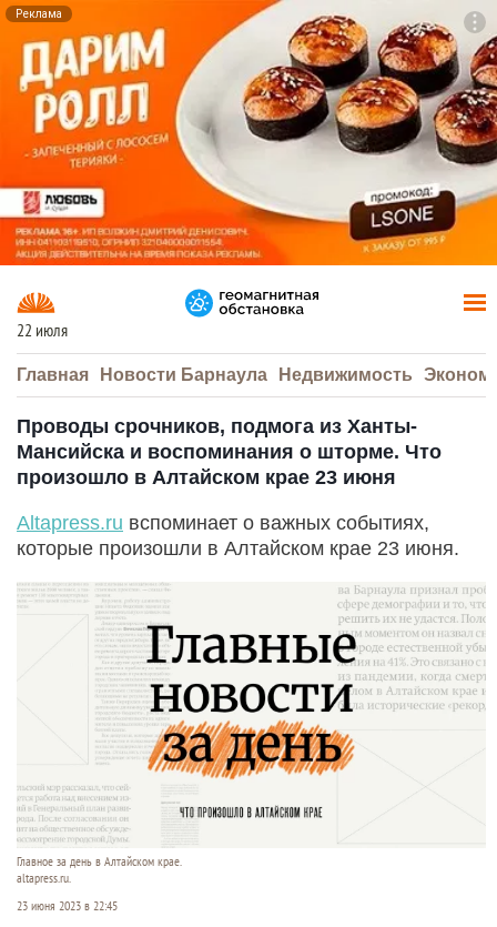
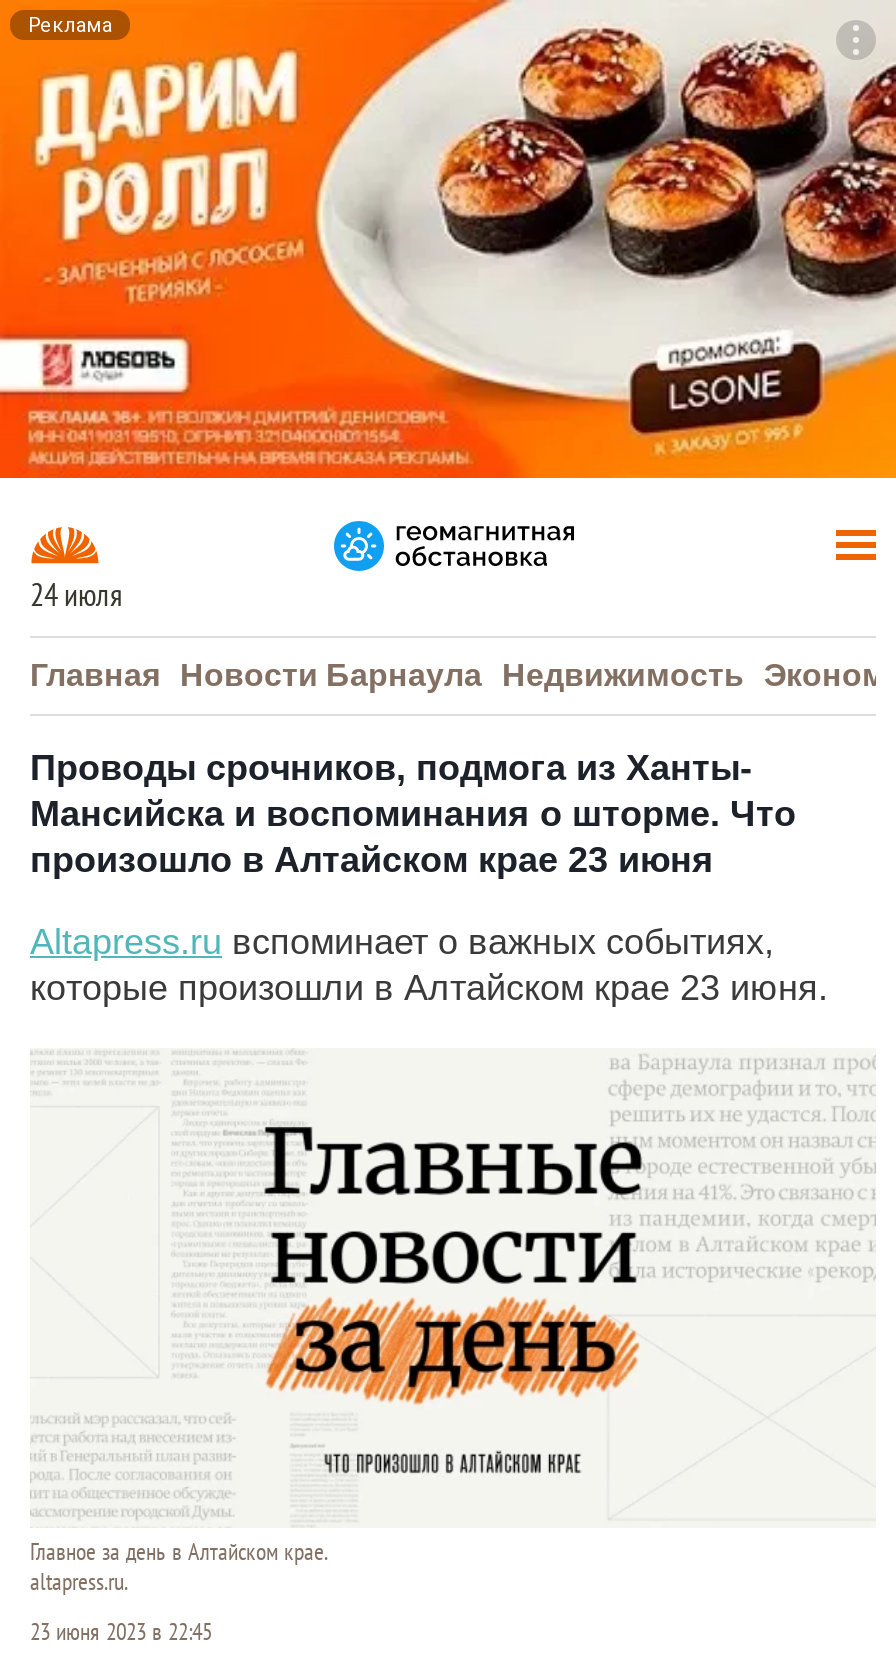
- 22 июля
+ 24 июля
